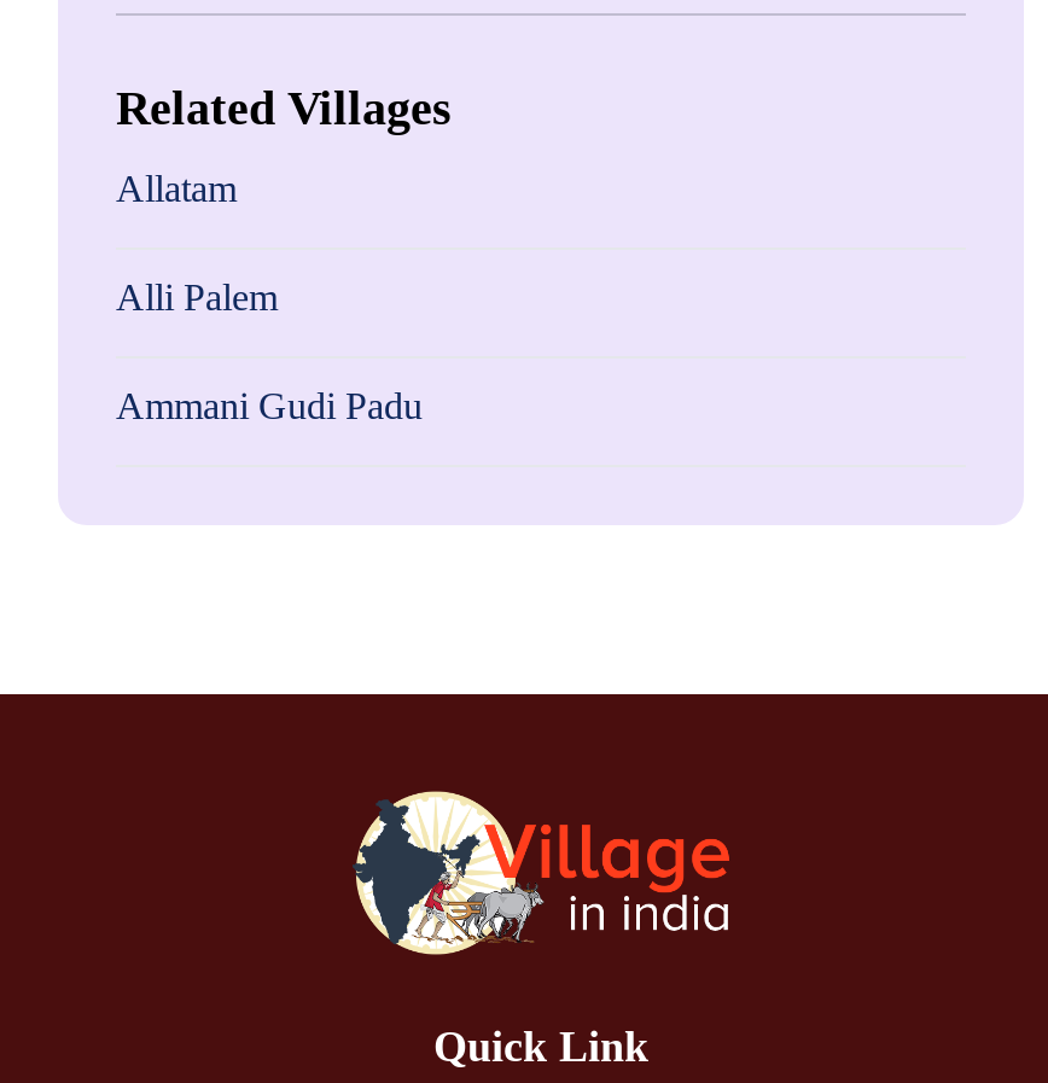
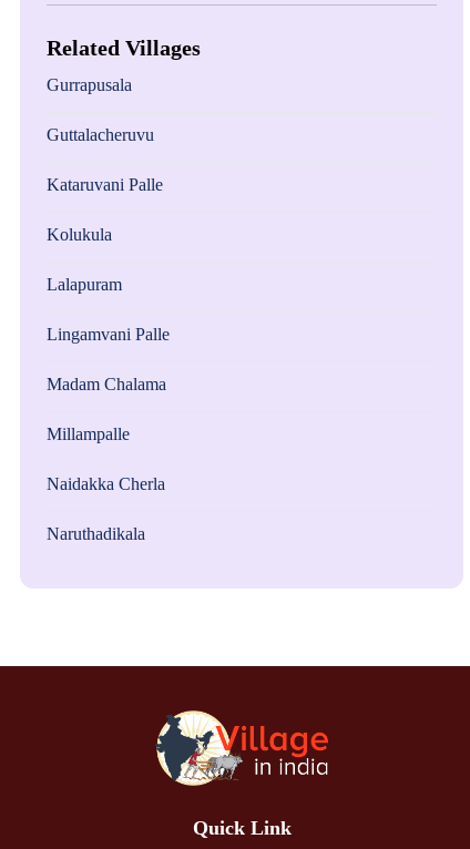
- Allatam
- Alli Palem
- Ammani Gudi Padu
+ Gurrapusala
+ Guttalacheruvu
+ Kataruvani Palle
+ Kolukula
+ Lalapuram
+ Lingamvani Palle
+ Madam Chalama
+ Millampalle
+ Naidakka Cherla
+ Naruthadikala
